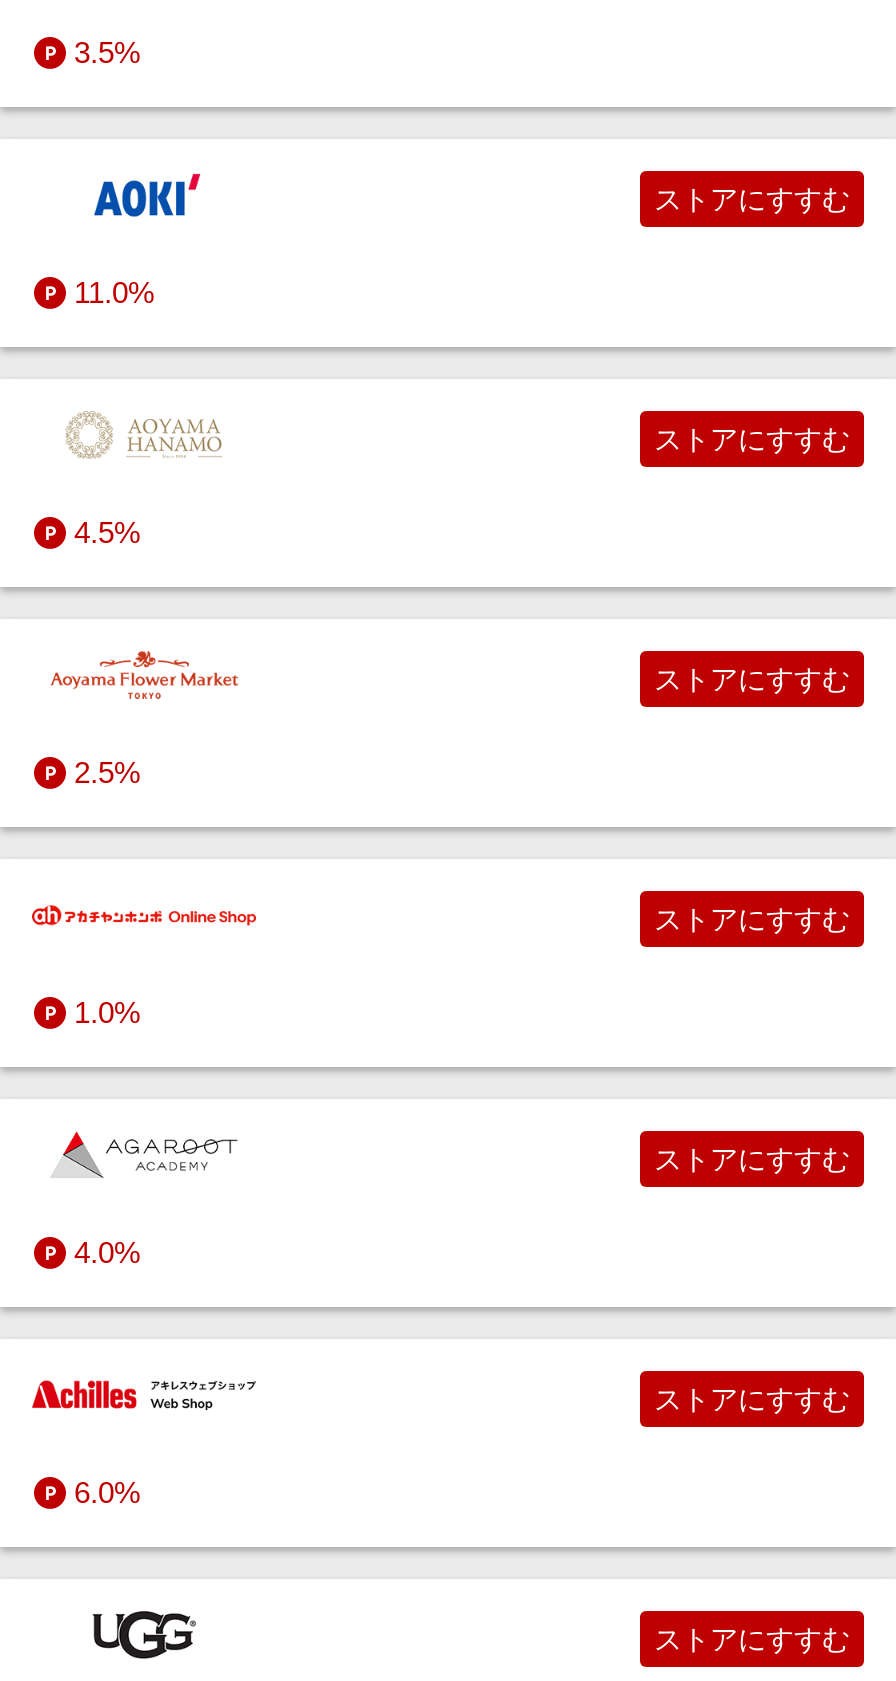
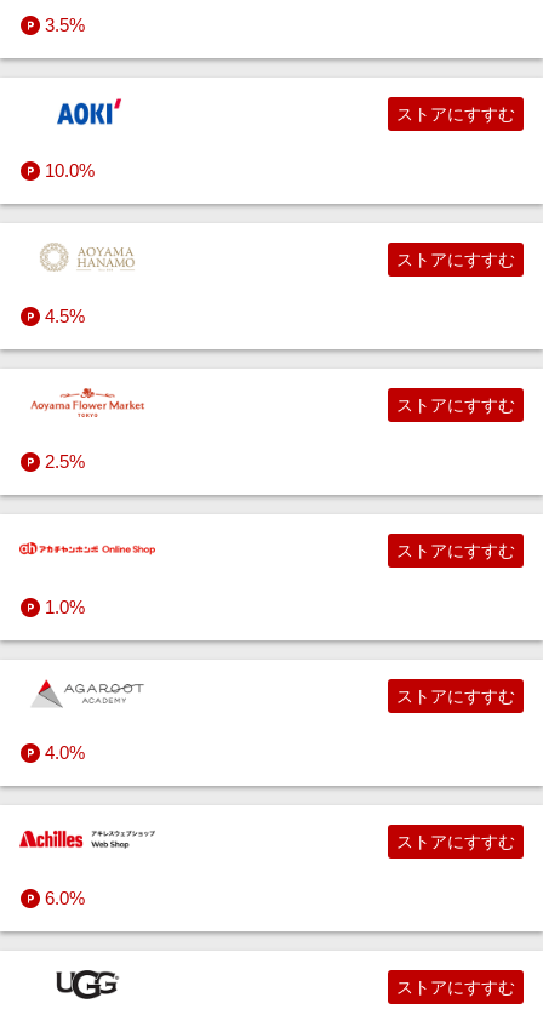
- 11.0%
+ 10.0%
